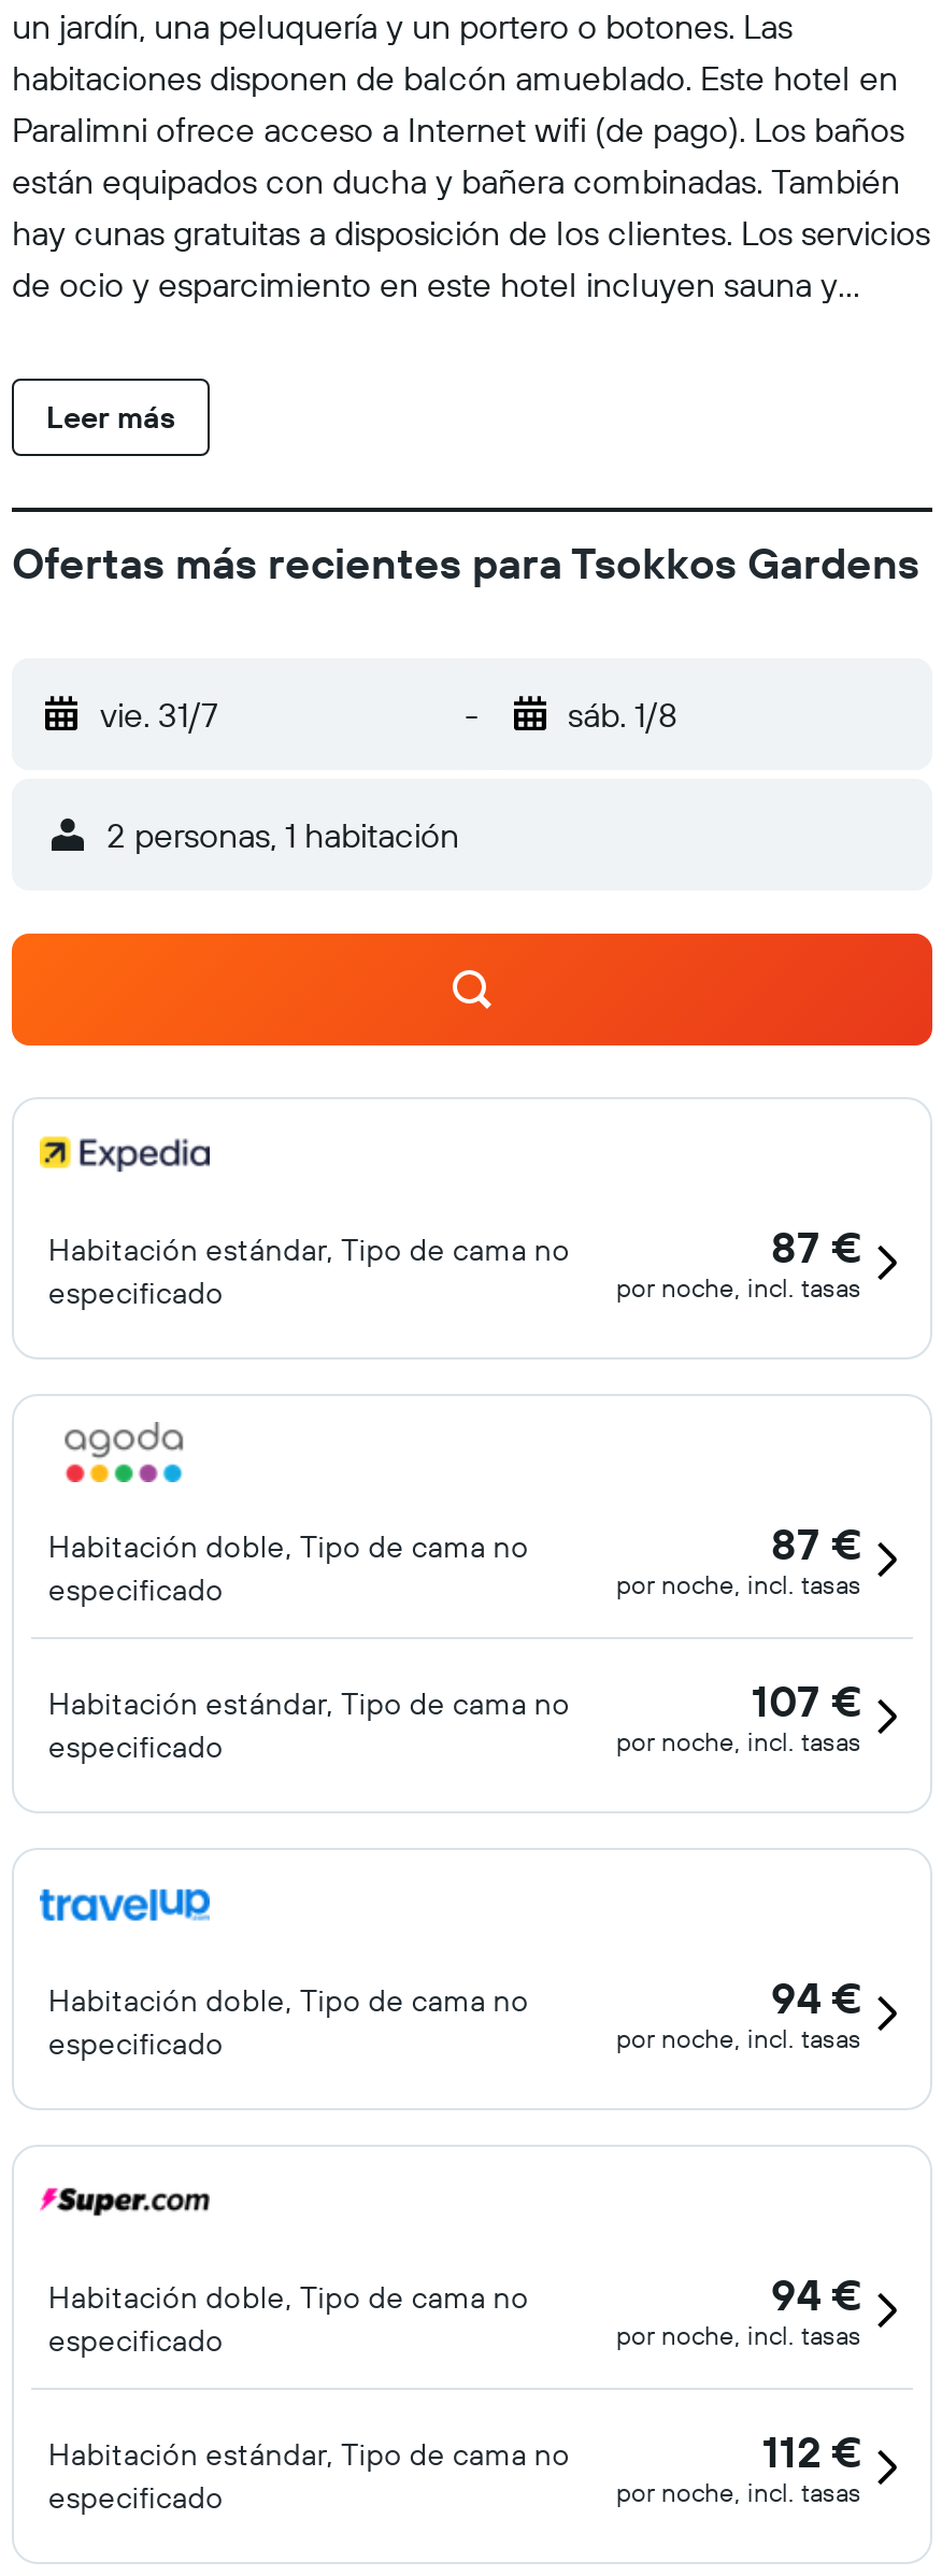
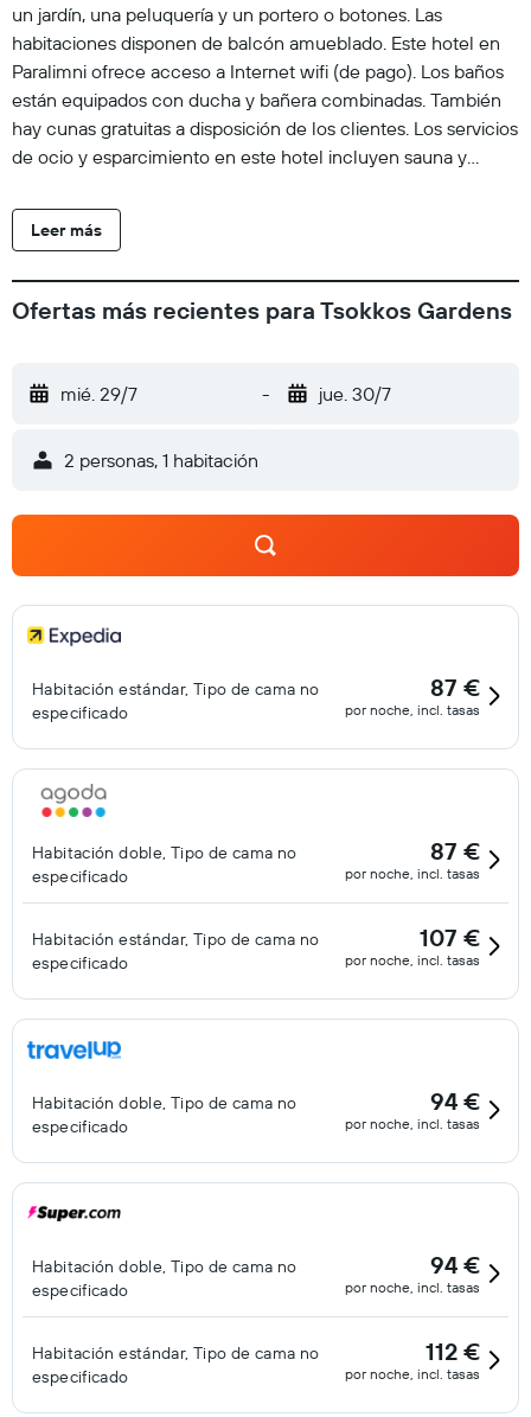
- vie. 31/7
+ mié. 29/7

- sáb. 1/8
+ jue. 30/7
